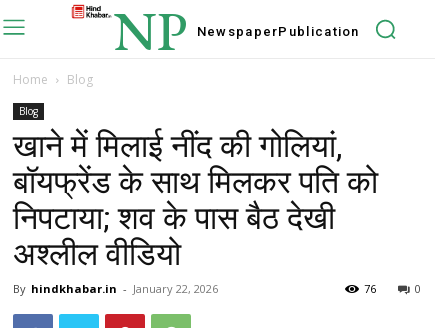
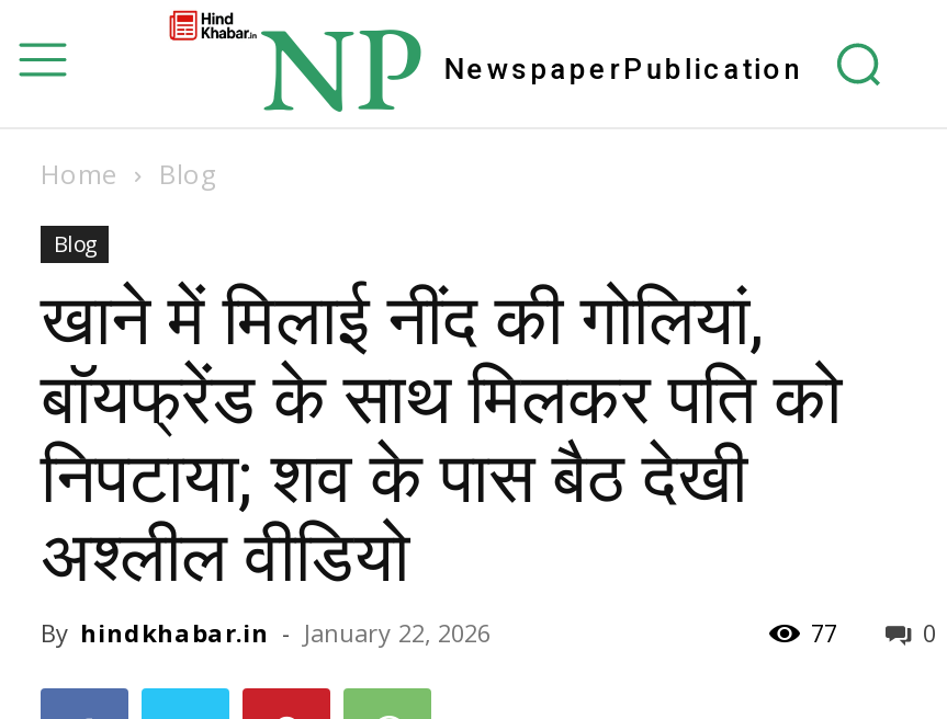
- 76
+ 77
